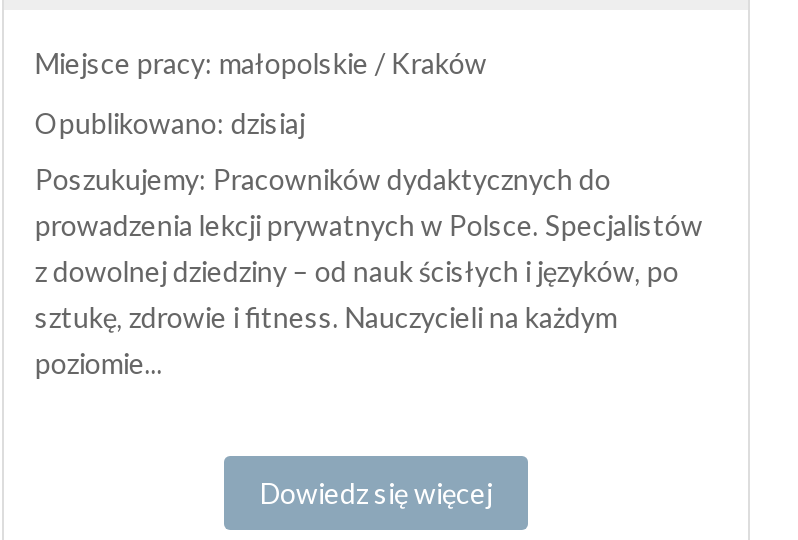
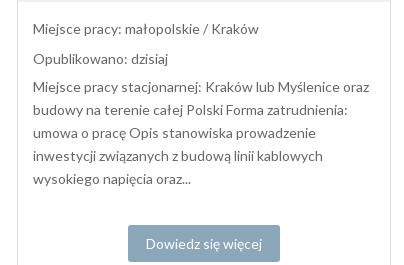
- Poszukujemy: Pracowników dydaktycznych do
- prowadzenia lekcji prywatnych w Polsce. Specjalistów
- z dowolnej dziedziny – od nauk ścisłych i języków, po
- sztukę, zdrowie i fitness. Nauczycieli na każdym
- poziomie...
+ Miejsce pracy stacjonarnej: Kraków lub Myślenice oraz
+ budowy na terenie całej Polski Forma zatrudnienia:
+ umowa o pracę Opis stanowiska prowadzenie
+ inwestycji związanych z budową linii kablowych
+ wysokiego napięcia oraz...
